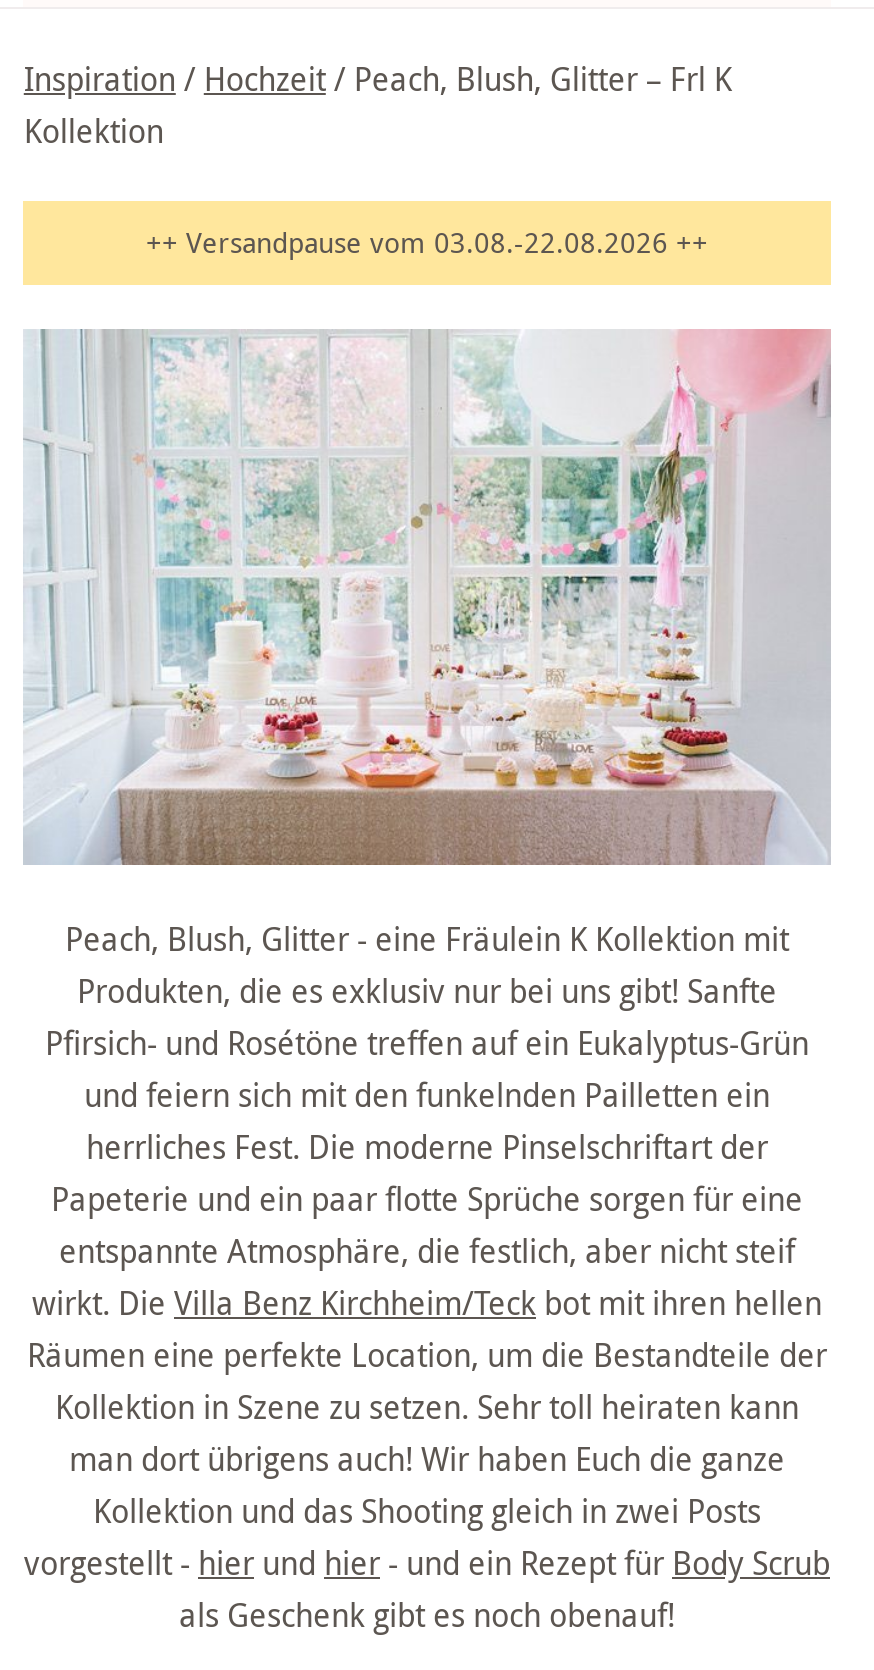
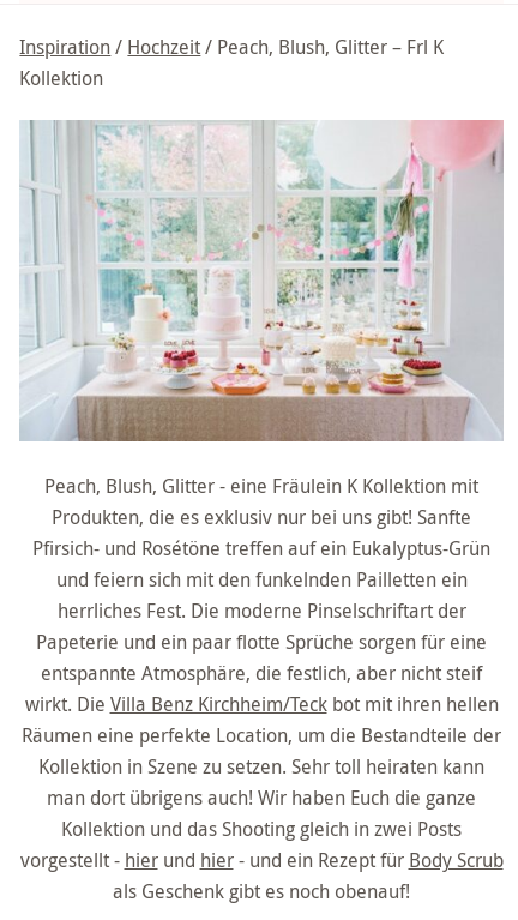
- ++ Versandpause vom 03.08.-22.08.2026 ++
